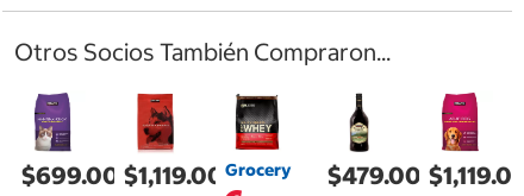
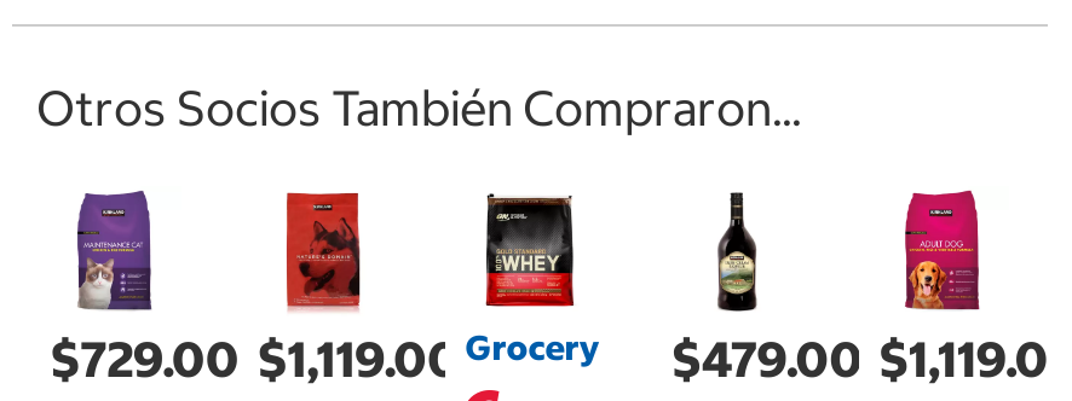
- $699.00
+ $729.00
